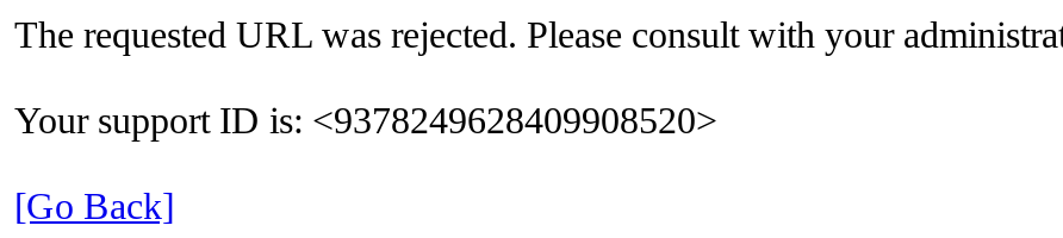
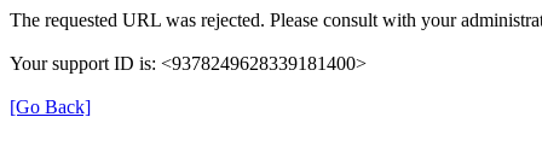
- Your support ID is: <9378249628409908520>
+ Your support ID is: <9378249628339181400>
